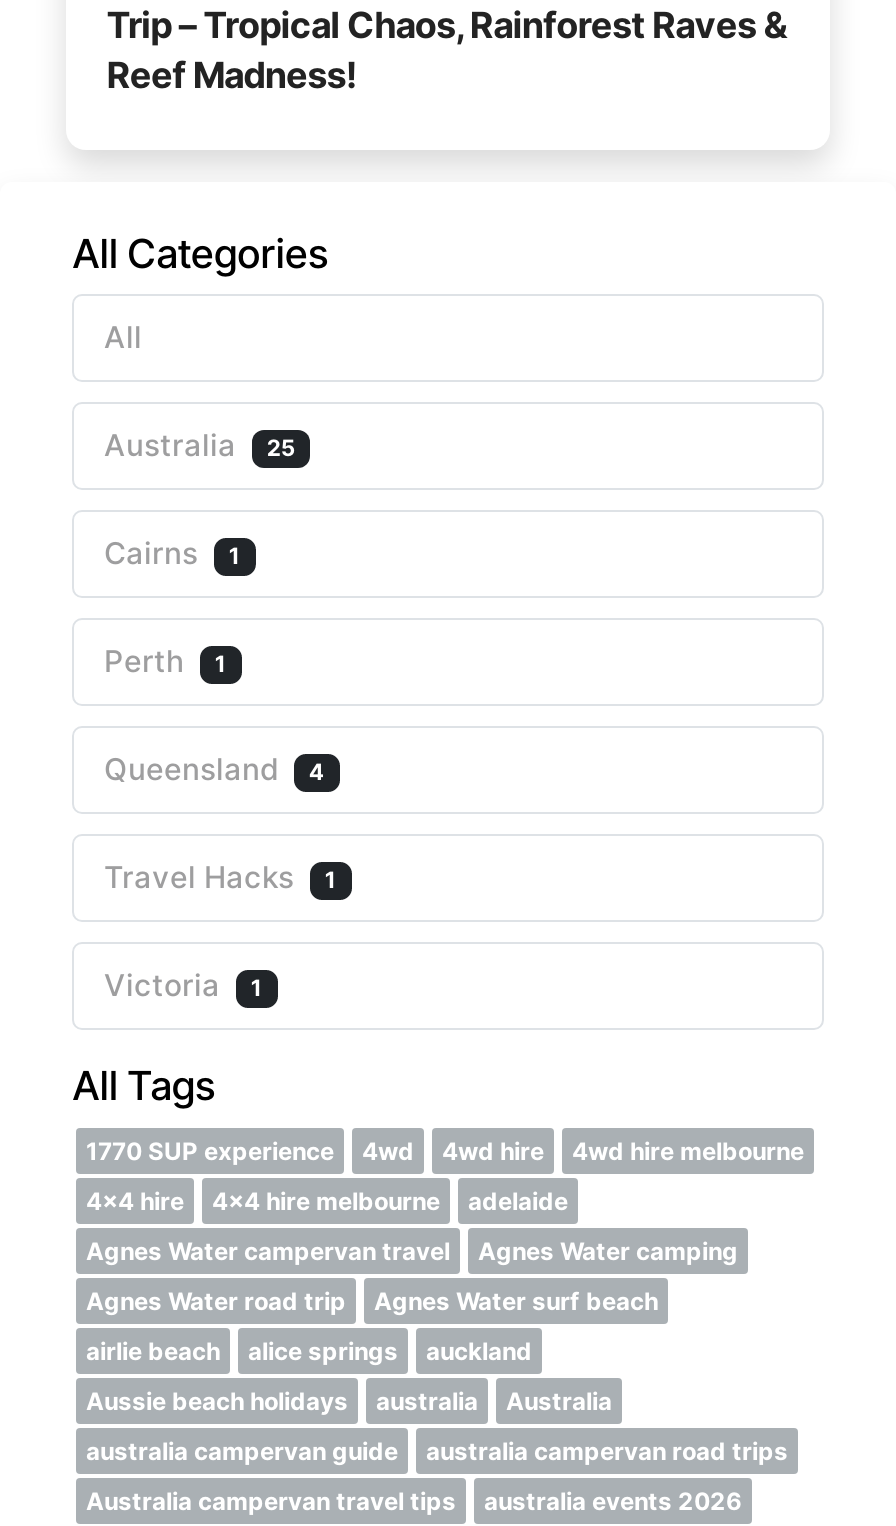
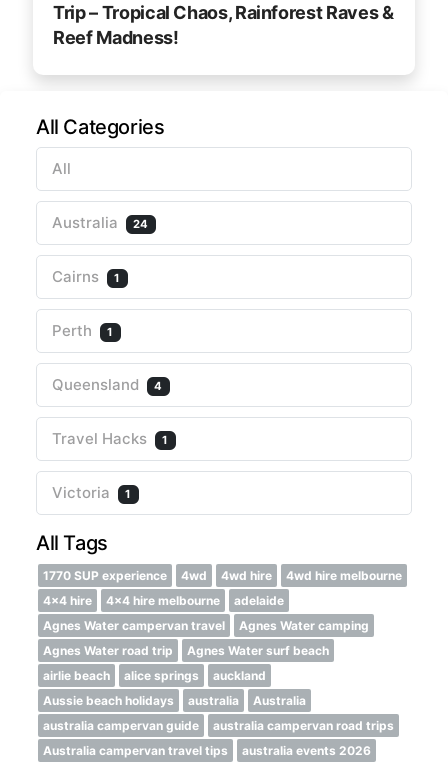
- Australia 25
+ Australia 24
